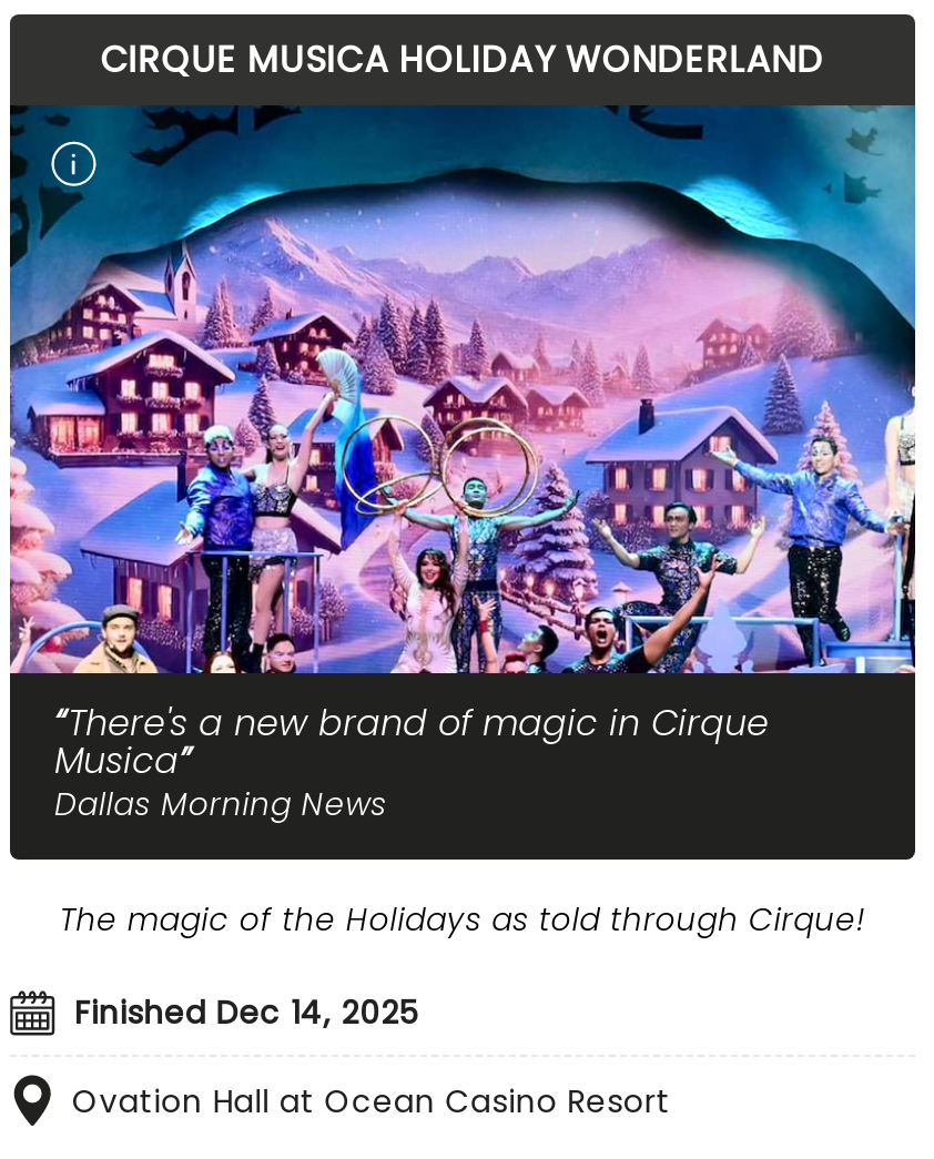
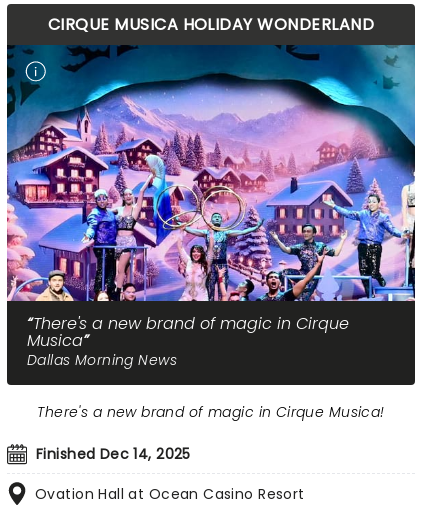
- The magic of the Holidays as told through Cirque!
+ There's a new brand of magic in Cirque Musica!
